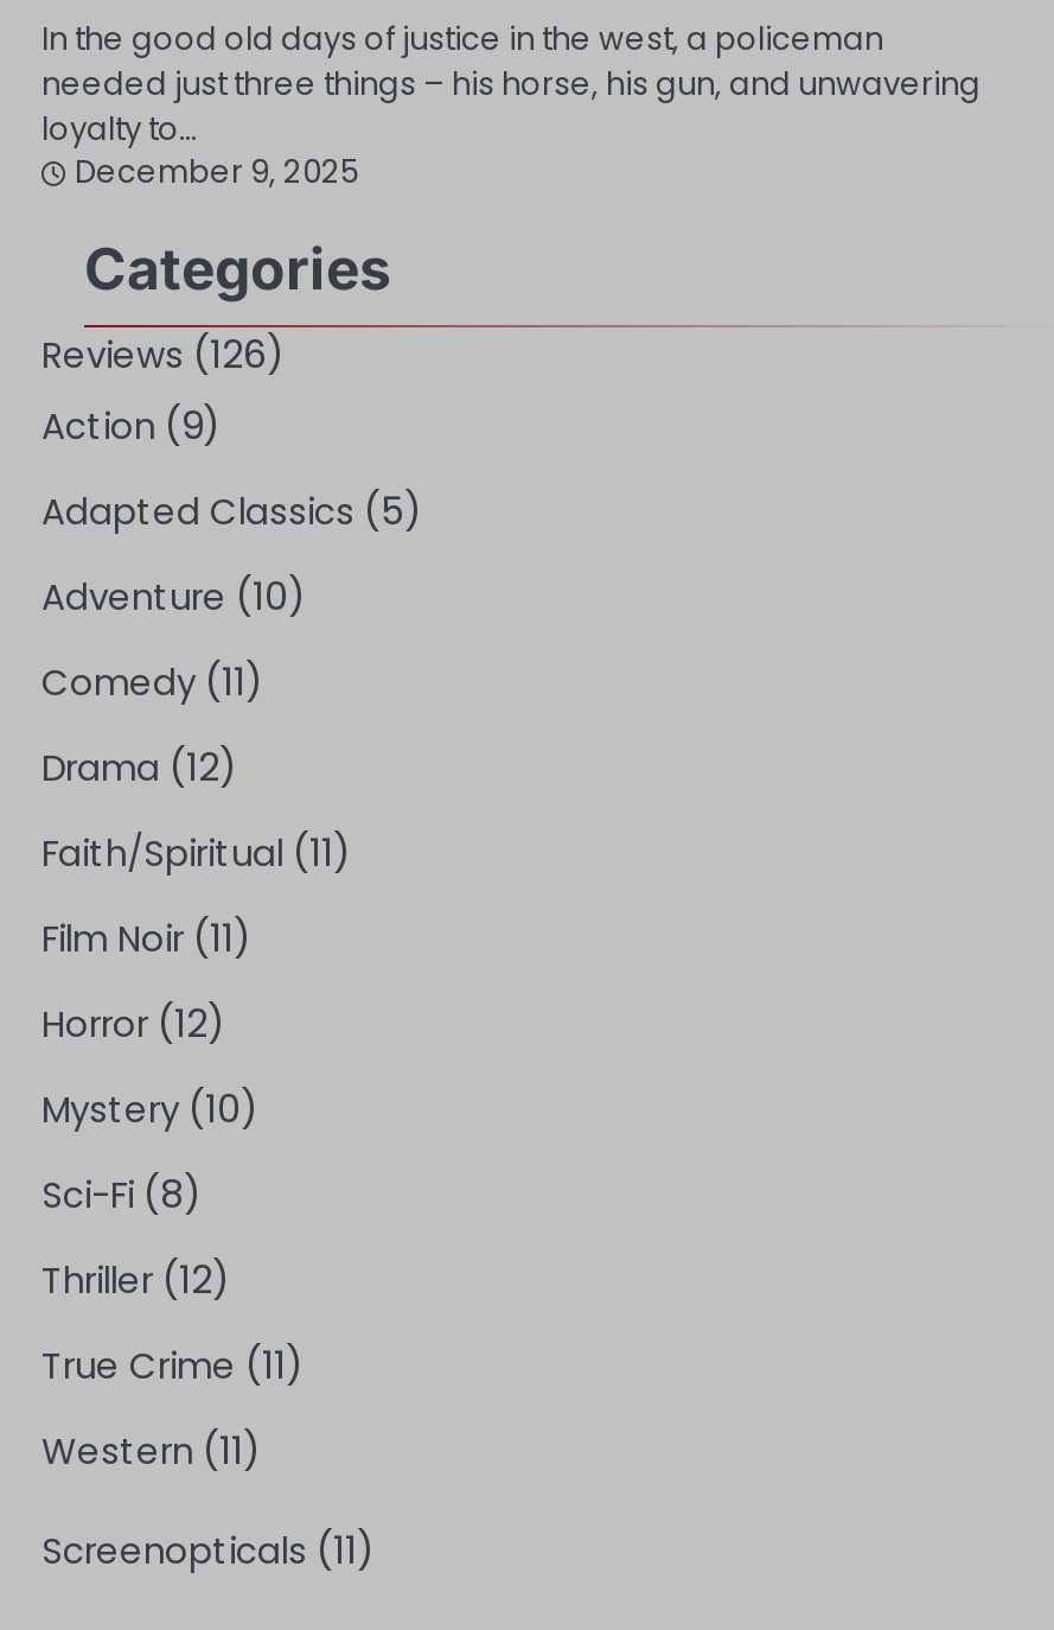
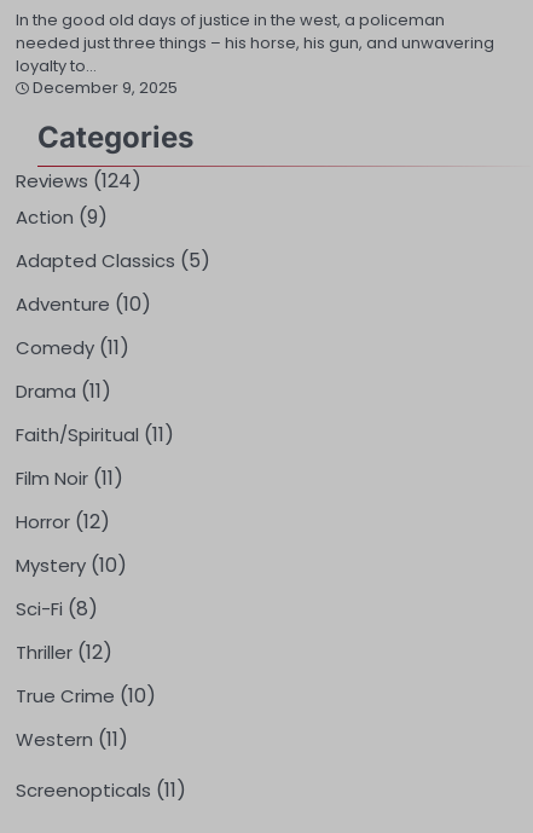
- Reviews(126)
+ Reviews(124)

- Drama (12)
+ Drama (11)

- True Crime (11)
+ True Crime (10)
